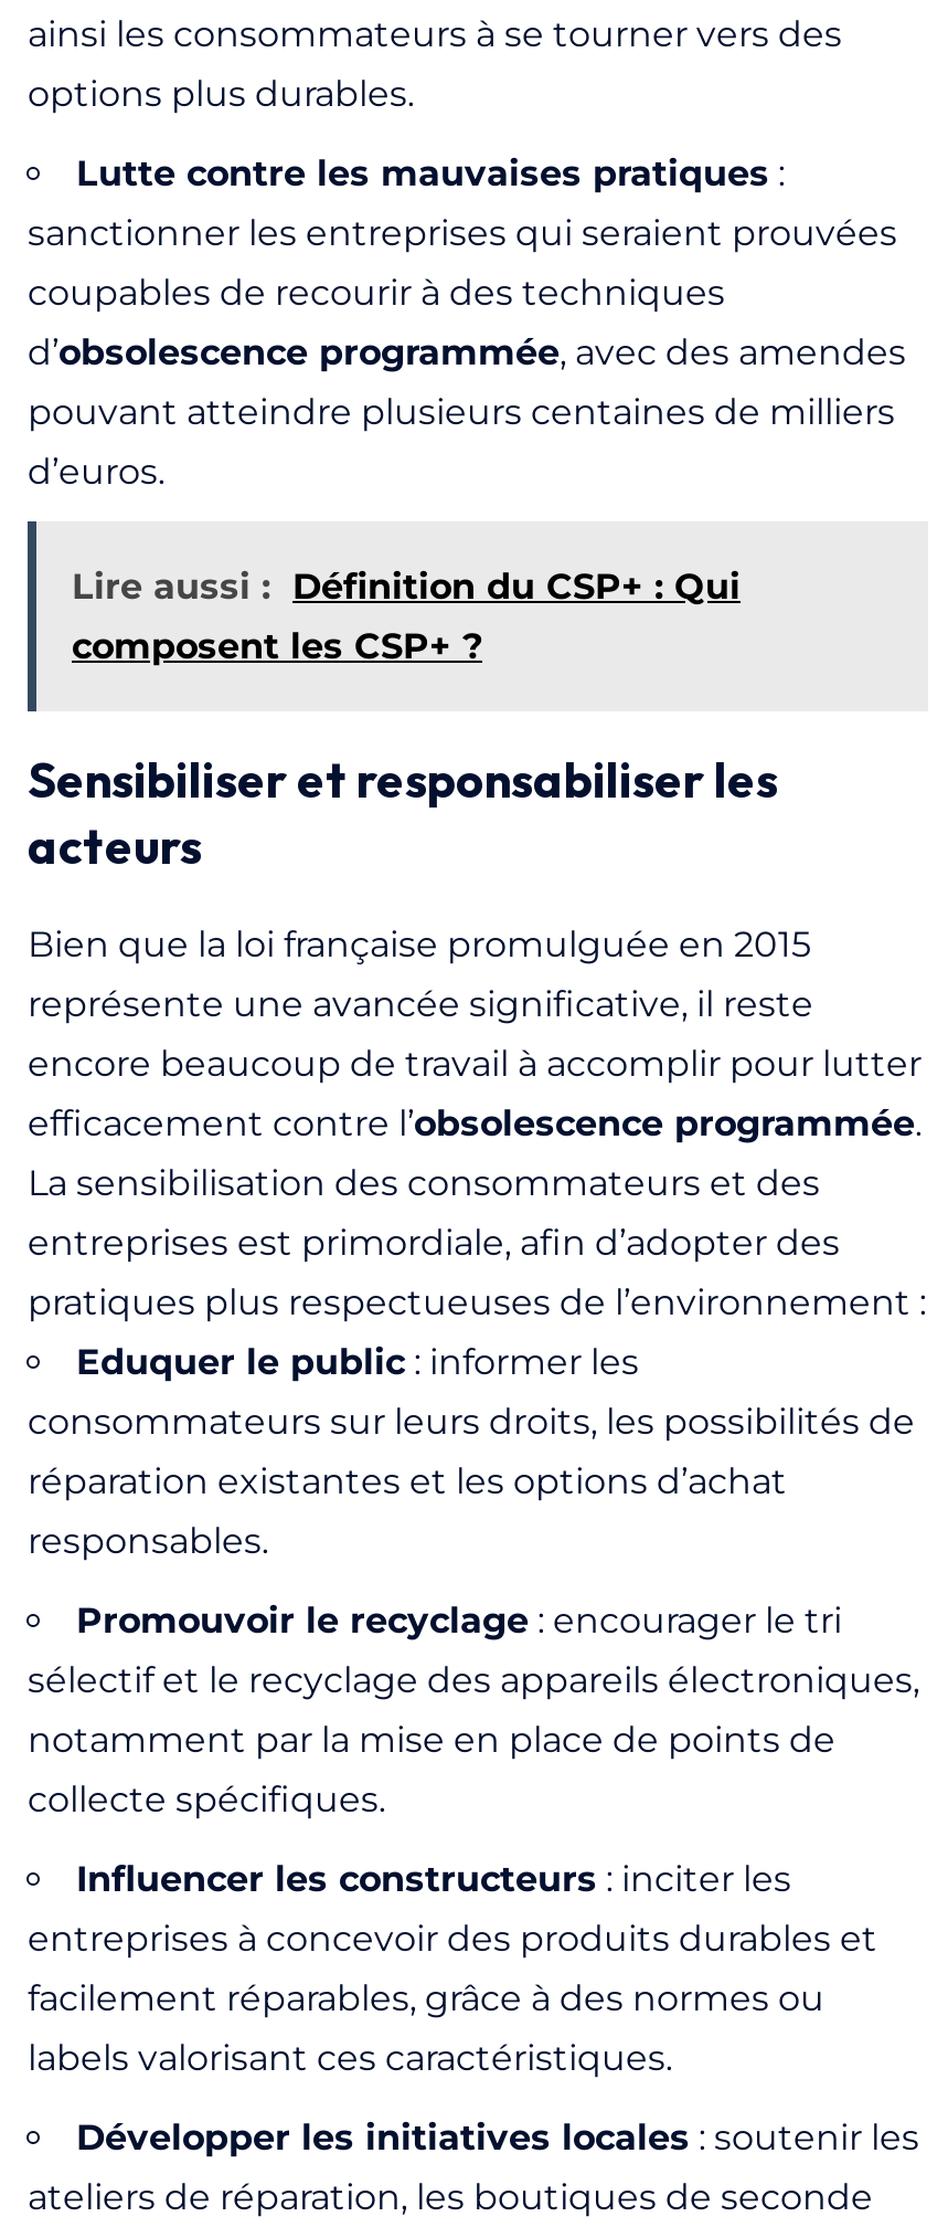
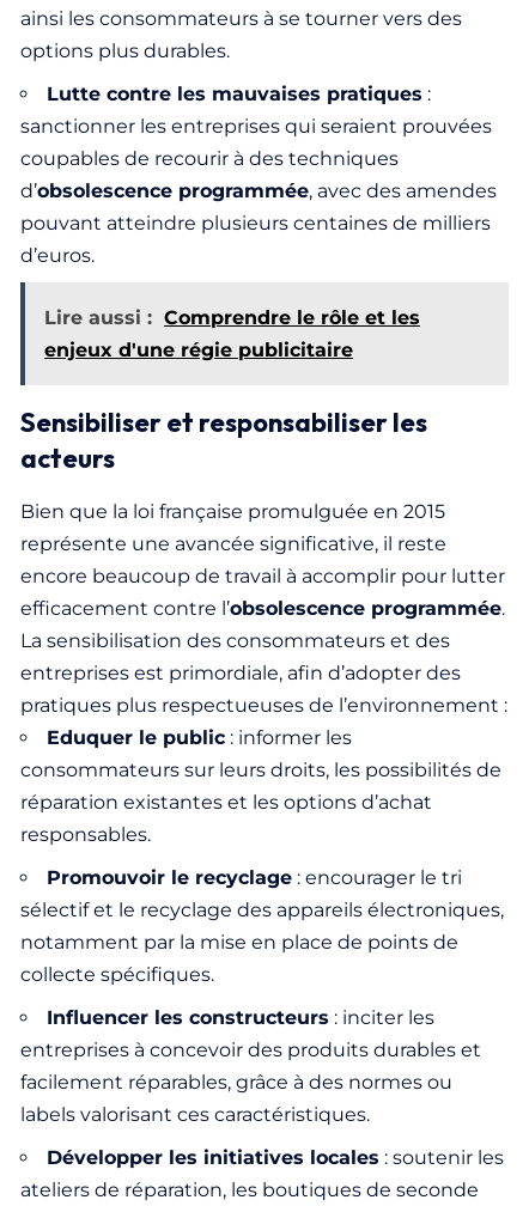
- Lire aussi : Définition du CSP+ : Qui
- composent les CSP+ ?
+ Lire aussi : Comprendre le rôle et les
+ enjeux d'une régie publicitaire
